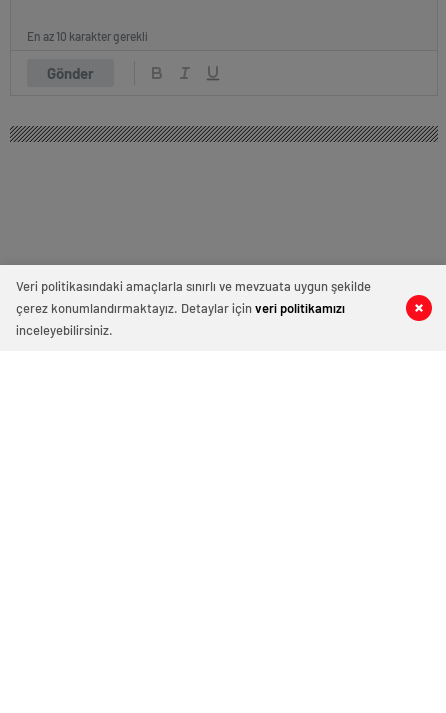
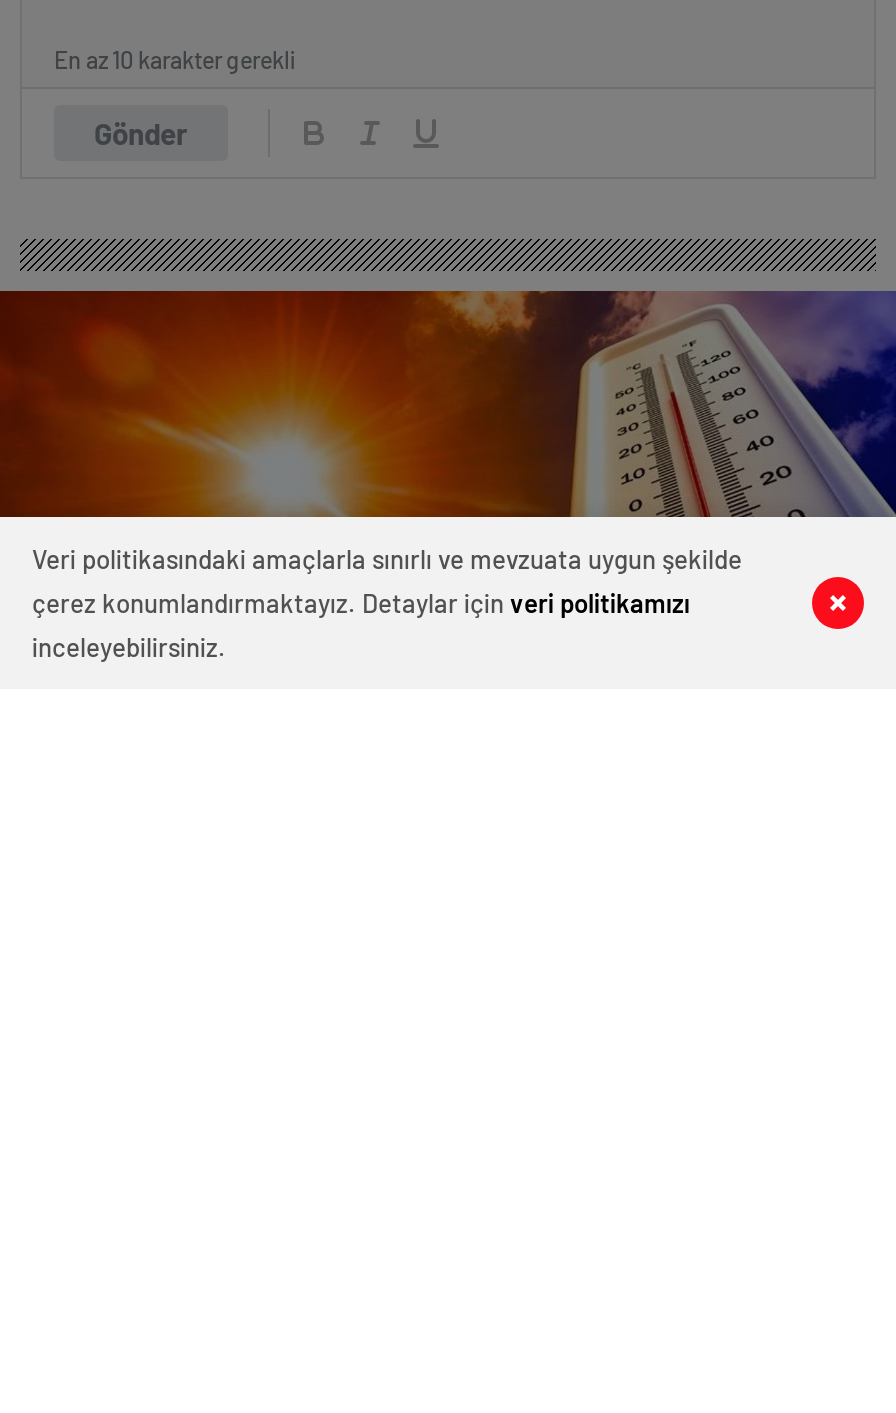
+ [image]
